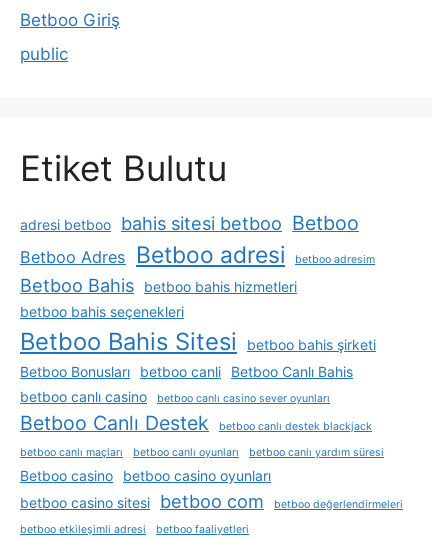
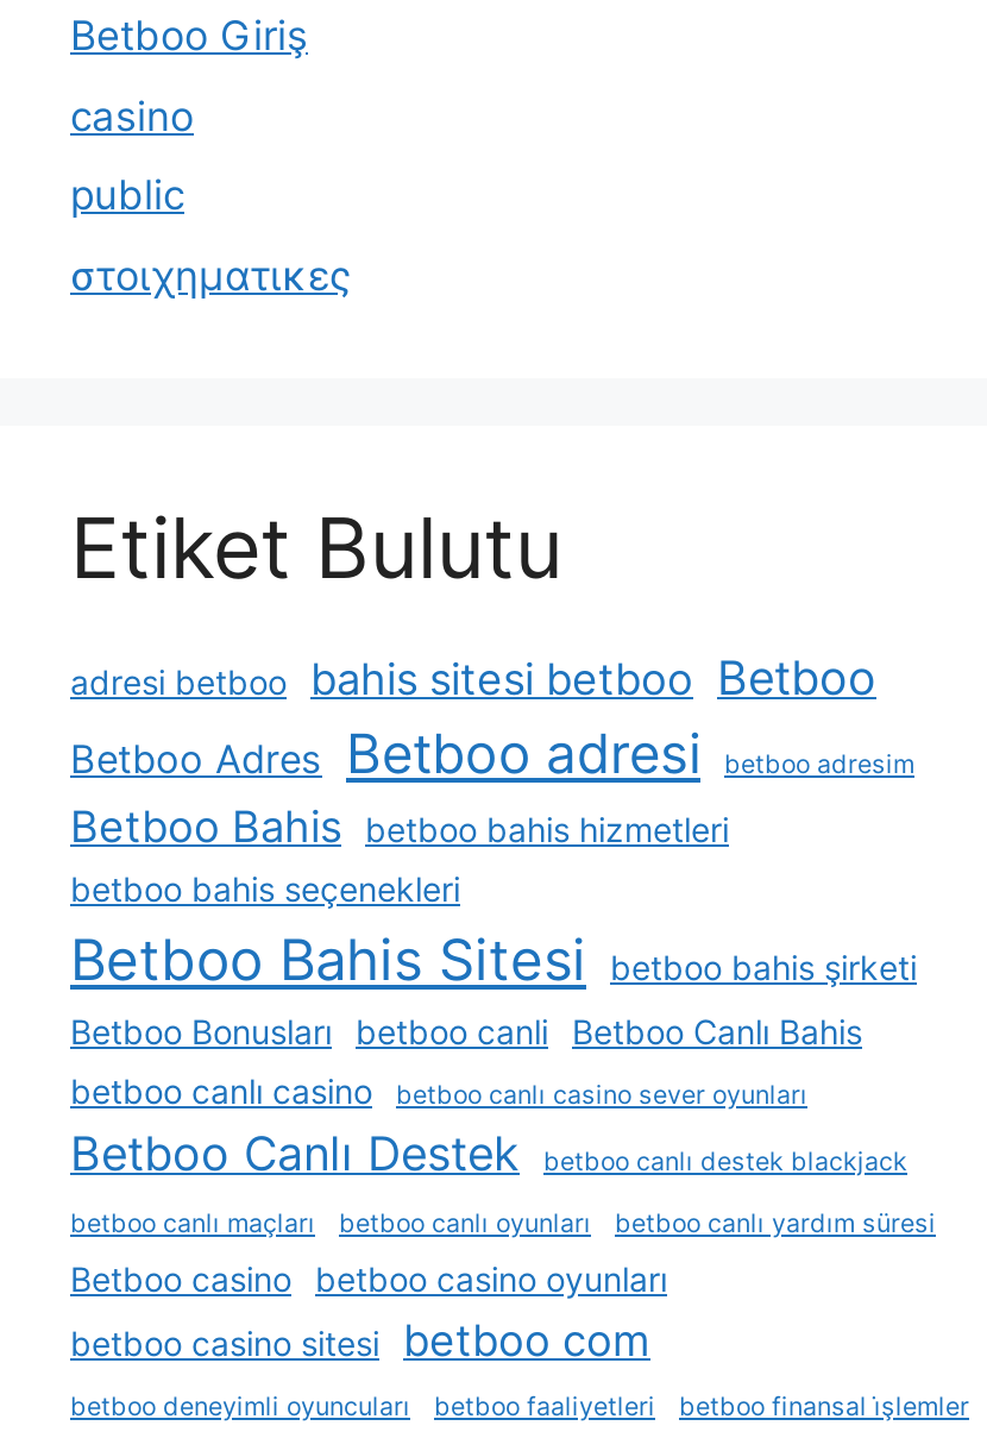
+ casino

+ στοιχηματικες

- betboo değerlendirmeleri
- betboo etkileşimli adresi
+ betboo deneyimli oyuncuları

+ betboo finansal i̇şlemler
